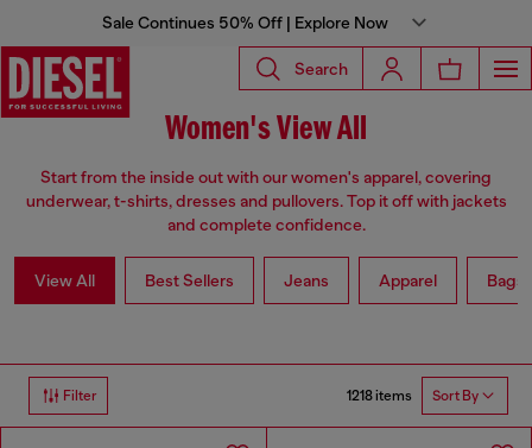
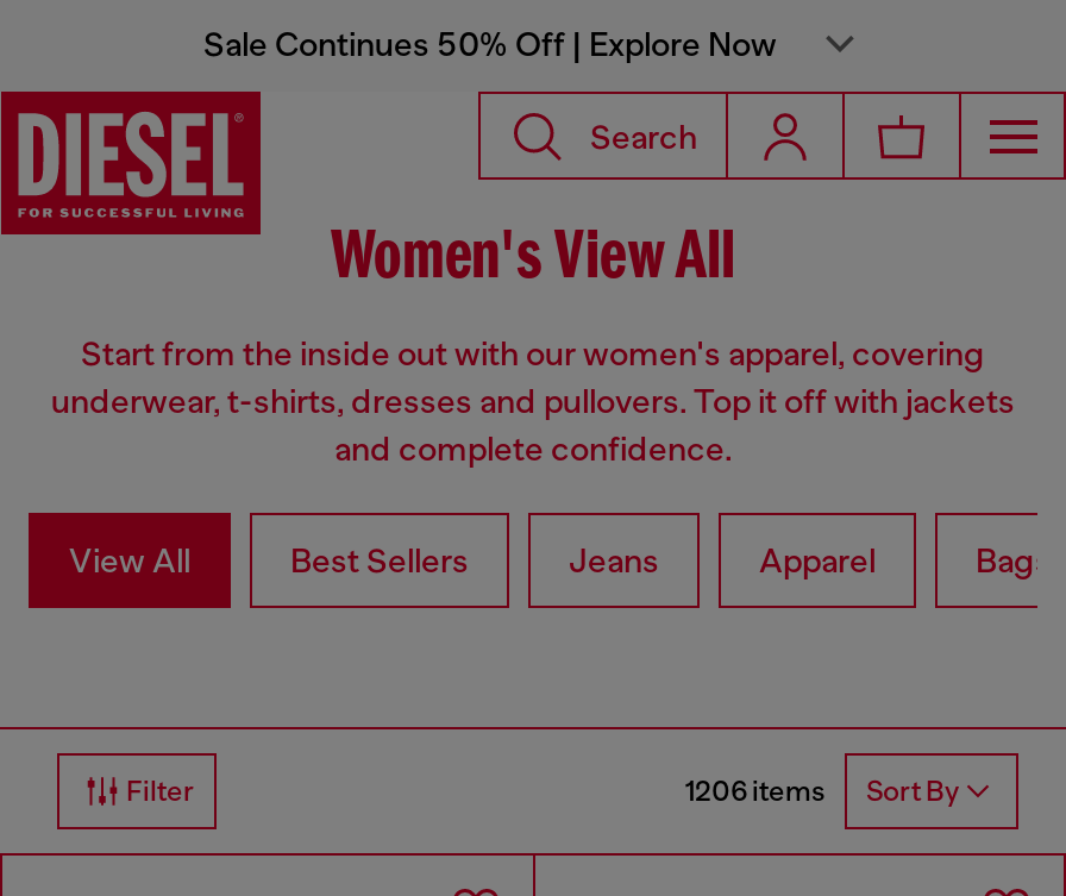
- 1218 items Sort By
+ 1206 items Sort By
